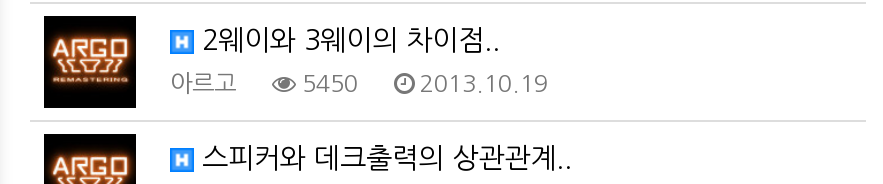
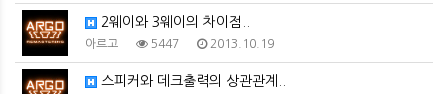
- 5450
+ 5447
